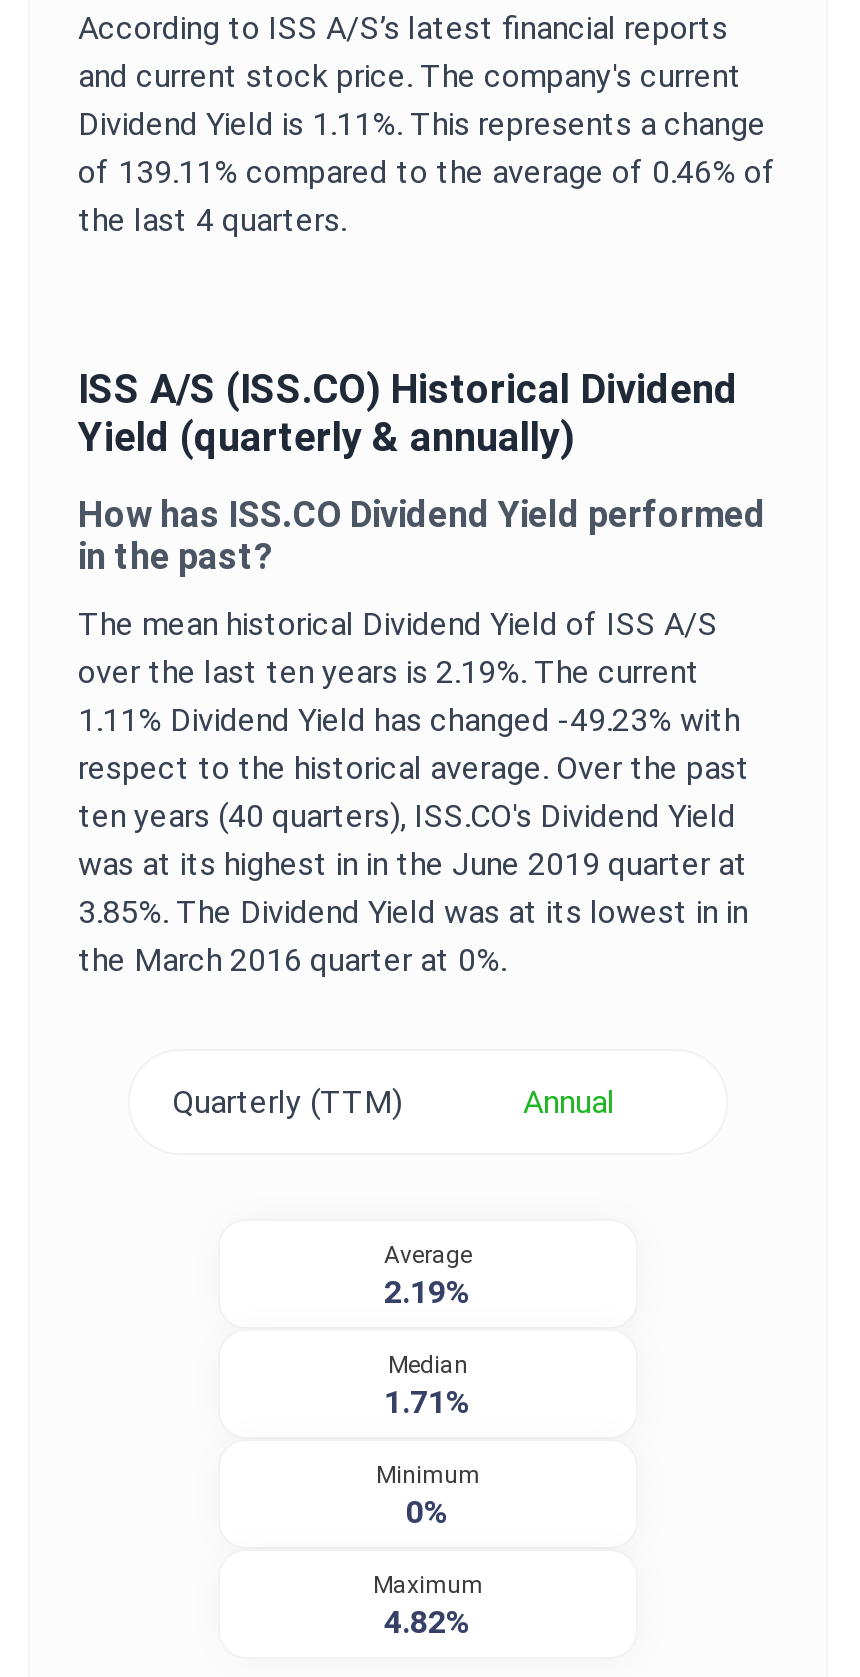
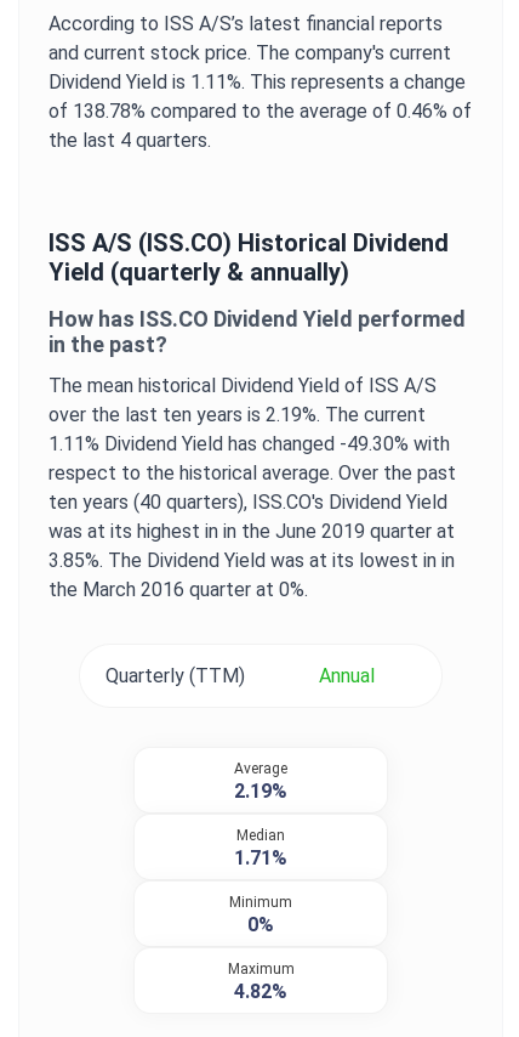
- of 139.11% compared to the average of 0.46% of
+ of 138.78% compared to the average of 0.46% of

- 1.11% Dividend Yield has changed -49.23% with
+ 1.11% Dividend Yield has changed -49.30% with
